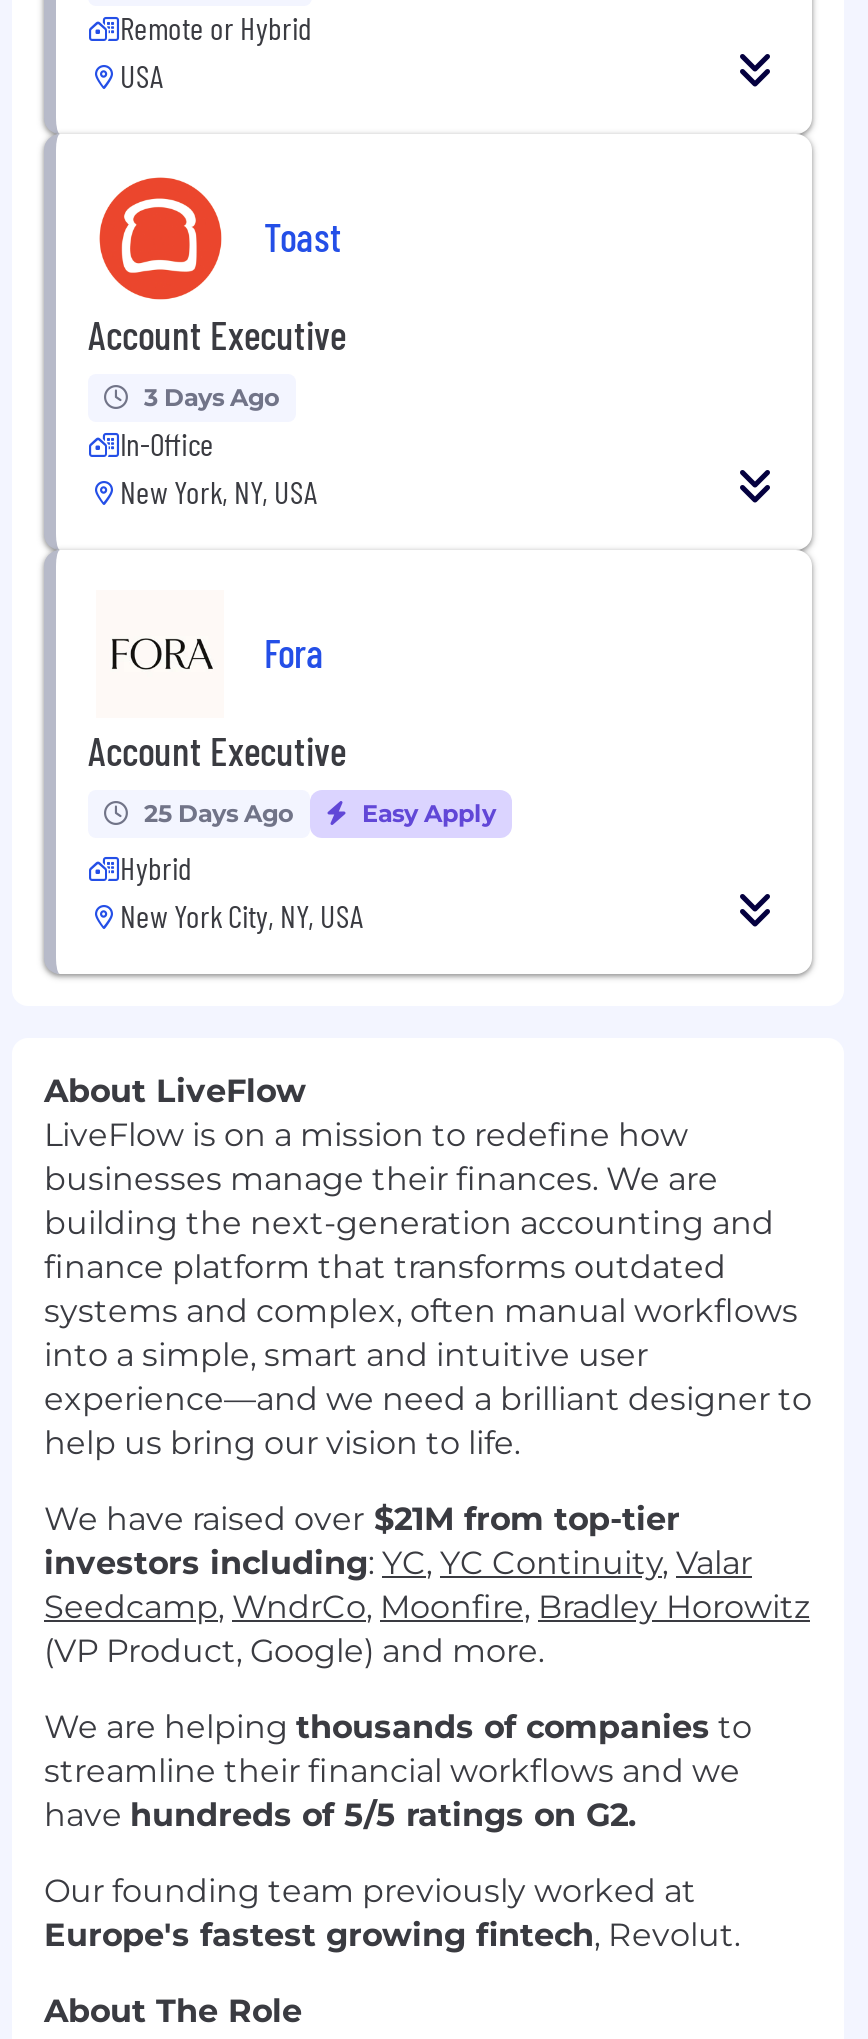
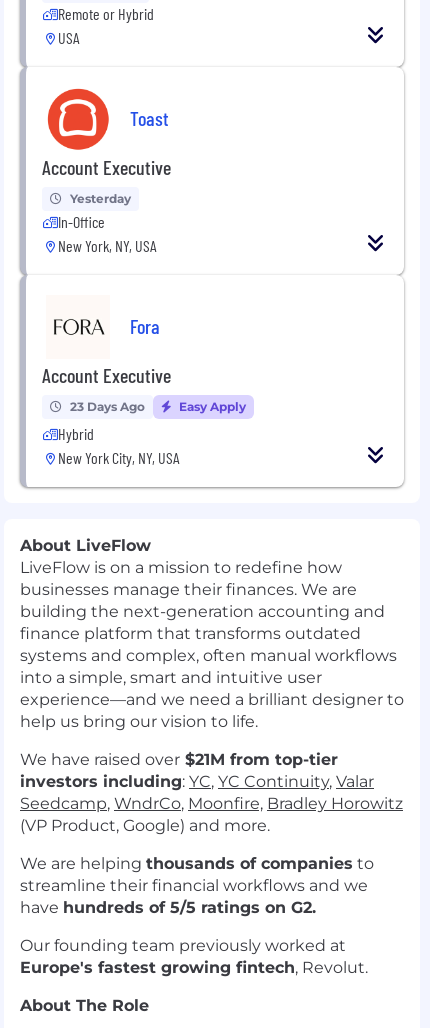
- 3 Days Ago
+ Yesterday

- 25 Days Ago
+ 23 Days Ago
